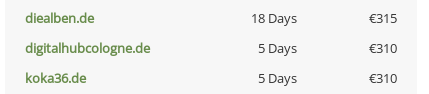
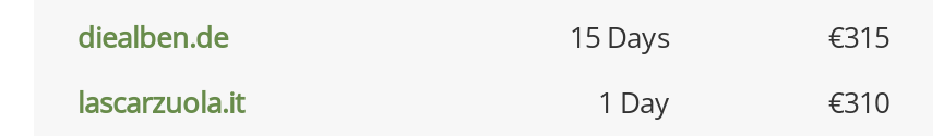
- 18 Days
+ 15 Days

- digitalhubcologne.de
- 5 Days
- €310
- koka36.de
- 5 Days
+ lascarzuola.it
+ 1 Day
